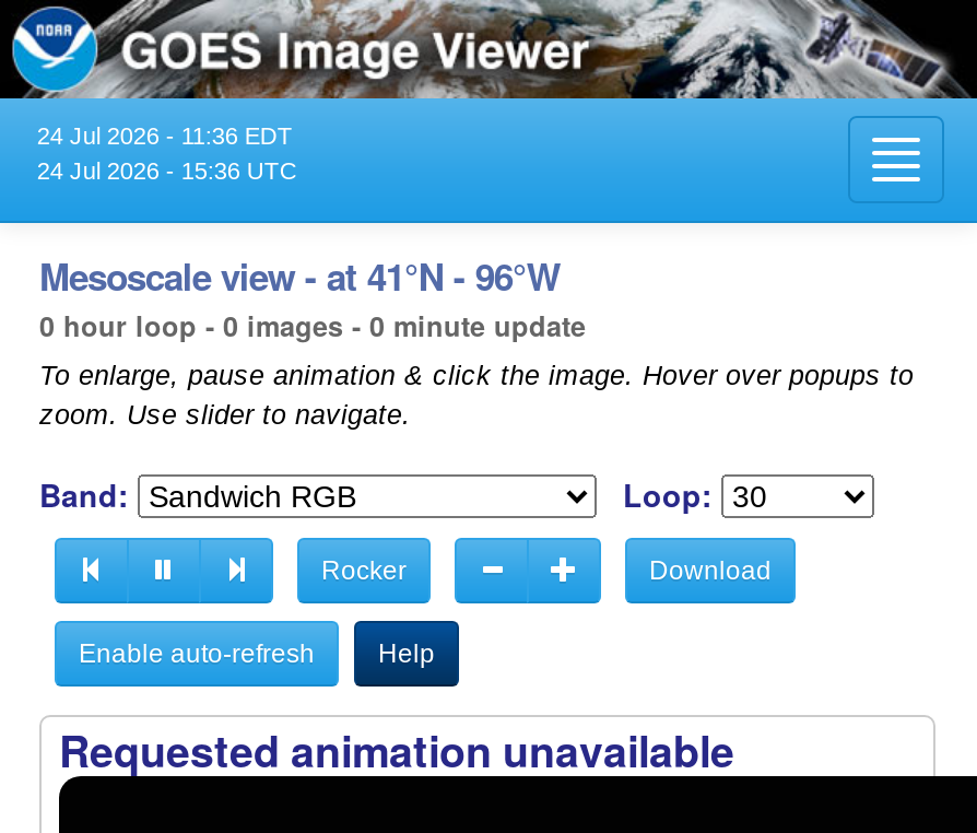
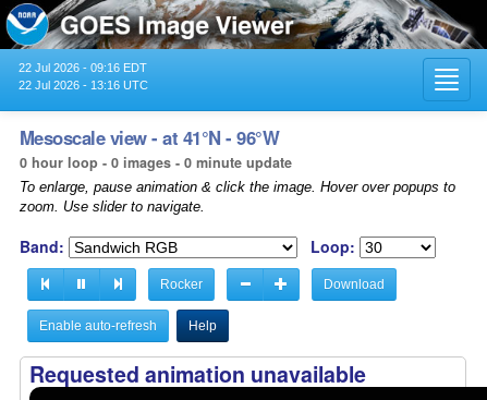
- 24 Jul 2026 - 11:36 EDT
+ 22 Jul 2026 - 09:16 EDT

- 24 Jul 2026 - 15:36 UTC
+ 22 Jul 2026 - 13:16 UTC
